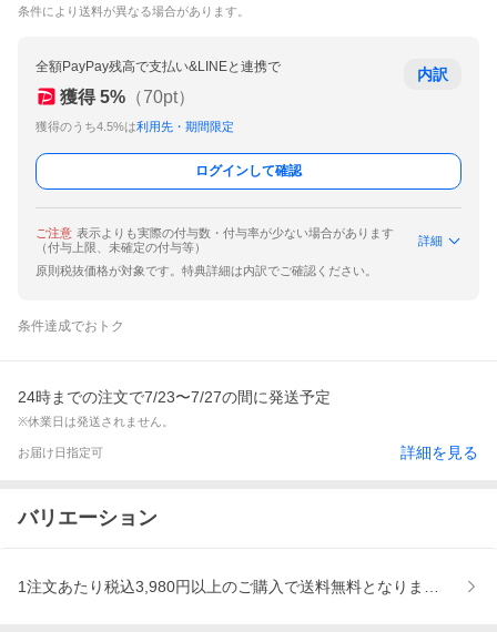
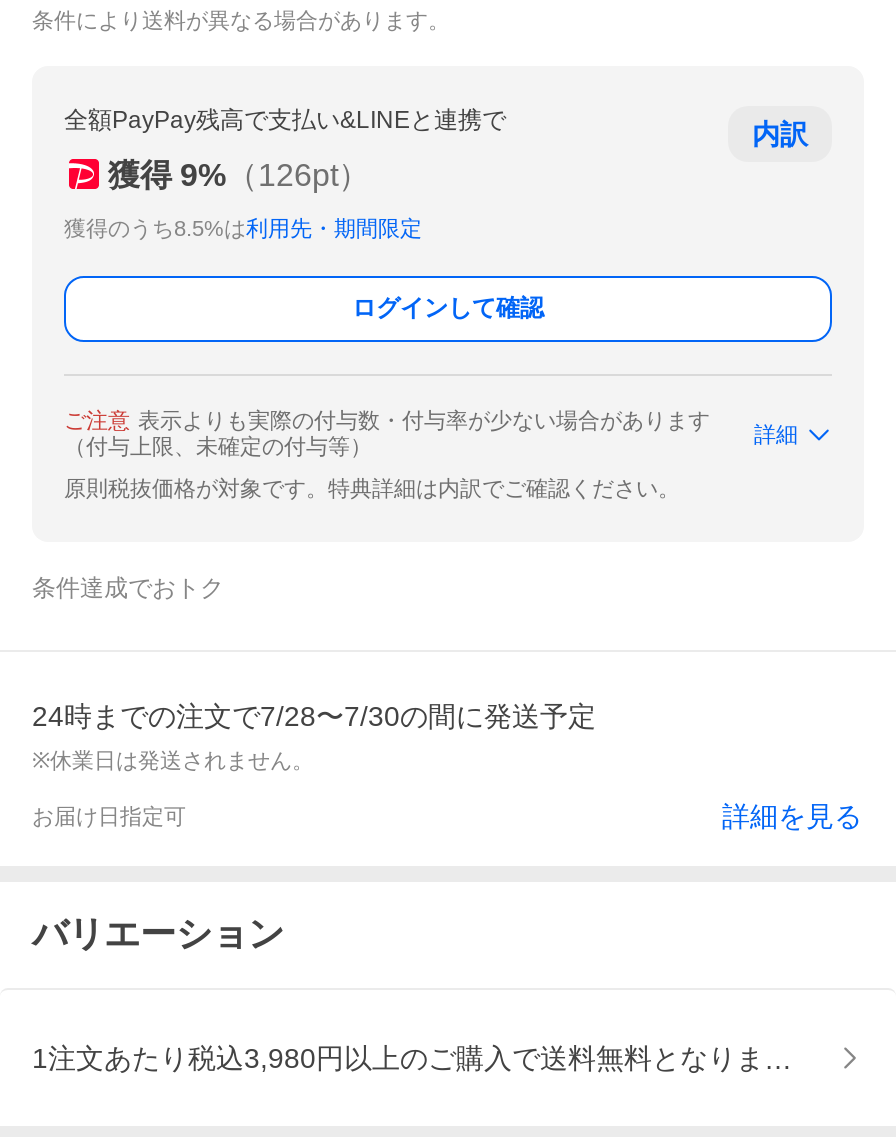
- 獲得 5%（70pt）
+ 獲得 9%（126pt）

- 獲得のうち4.5%は利用先・期間限定
+ 獲得のうち8.5%は利用先・期間限定

- 24時までの注文で7/23〜7/27の間に発送予定
+ 24時までの注文で7/28〜7/30の間に発送予定
